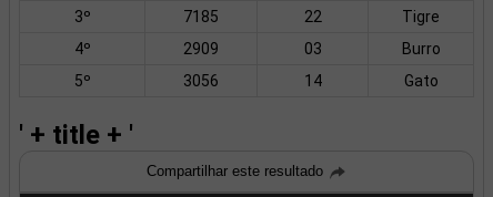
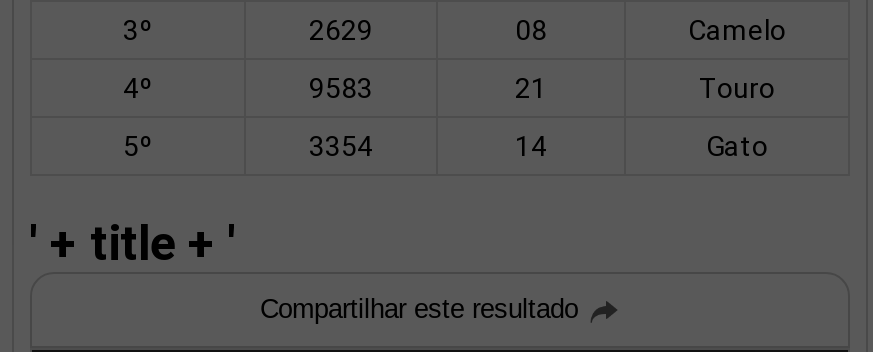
- 7185
- 22
- Tigre
+ 2629
+ 08
+ Camelo

- 2909
- 03
- Burro
+ 9583
+ 21
+ Touro

- 3056
+ 3354
